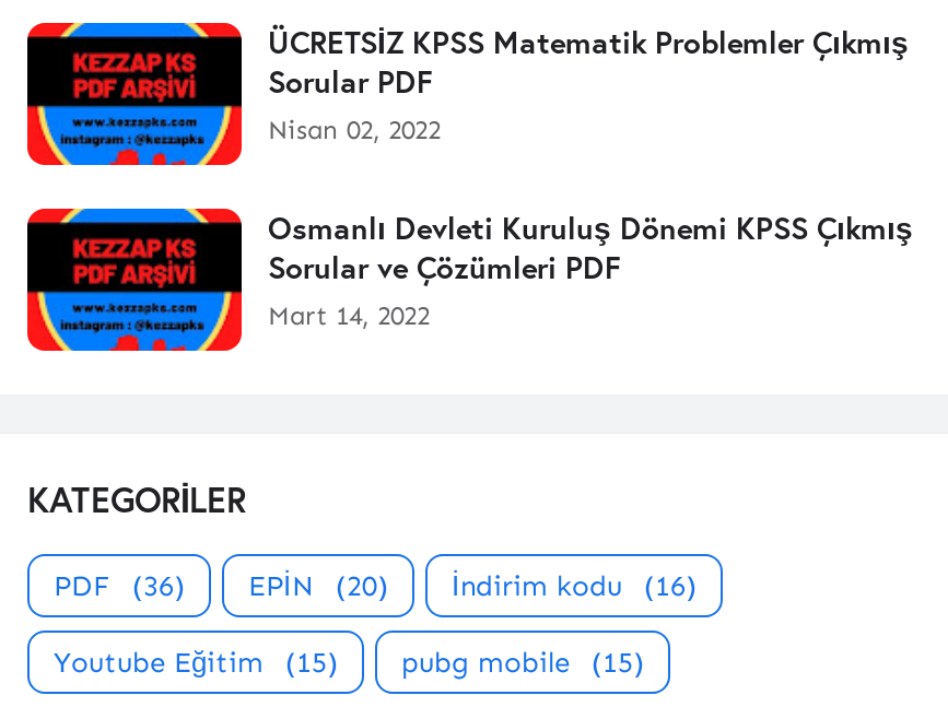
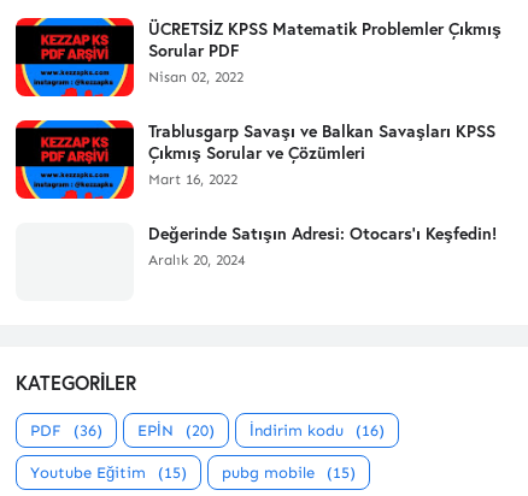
- Osmanlı Devleti Kuruluş Dönemi KPSS Çıkmış
- Sorular ve Çözümleri PDF
- Mart 14, 2022
+ Trablusgarp Savaşı ve Balkan Savaşları KPSS
+ Çıkmış Sorular ve Çözümleri
+ Mart 16, 2022
+ Değerinde Satışın Adresi: Otocars'ı Keşfedin!
+ Aralık 20, 2024
